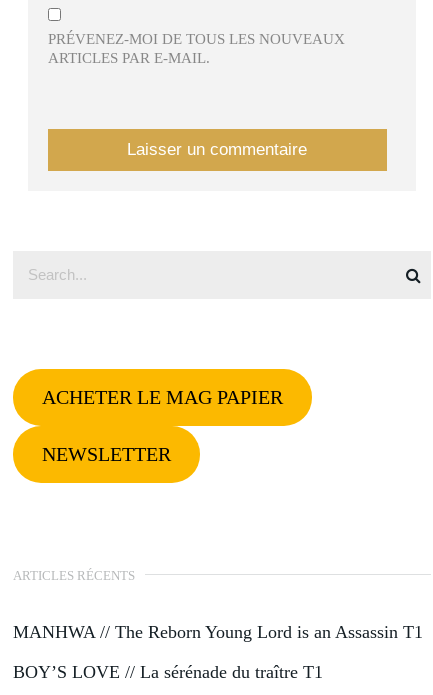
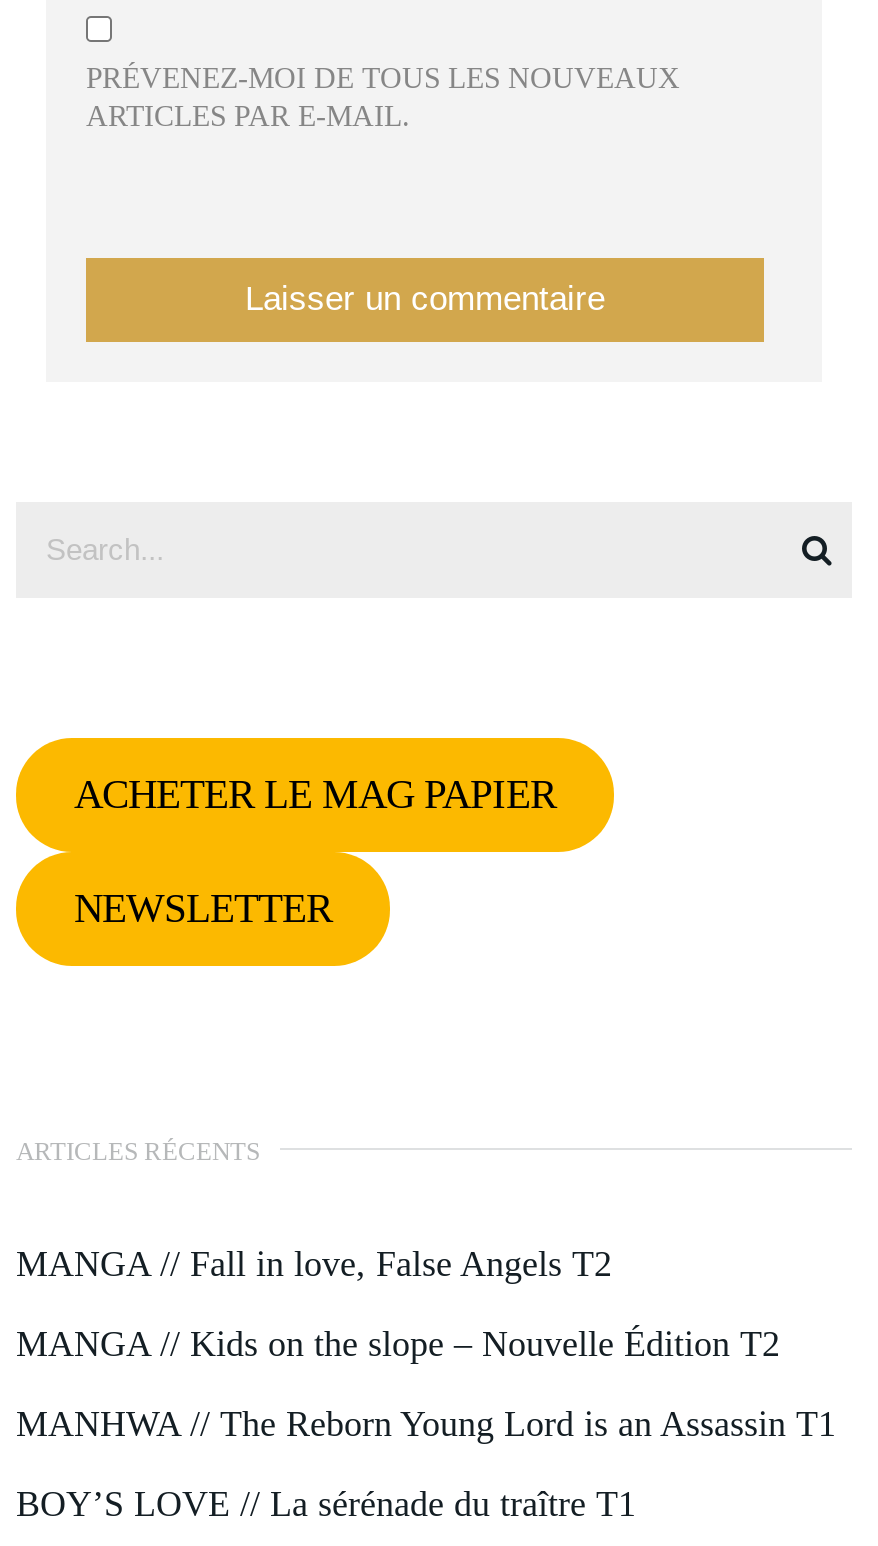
+ MANGA // Fall in love, False Angels T2
+ MANGA // Kids on the slope – Nouvelle Édition T2
